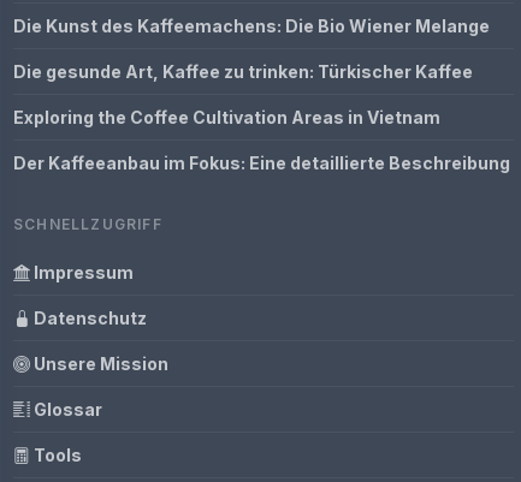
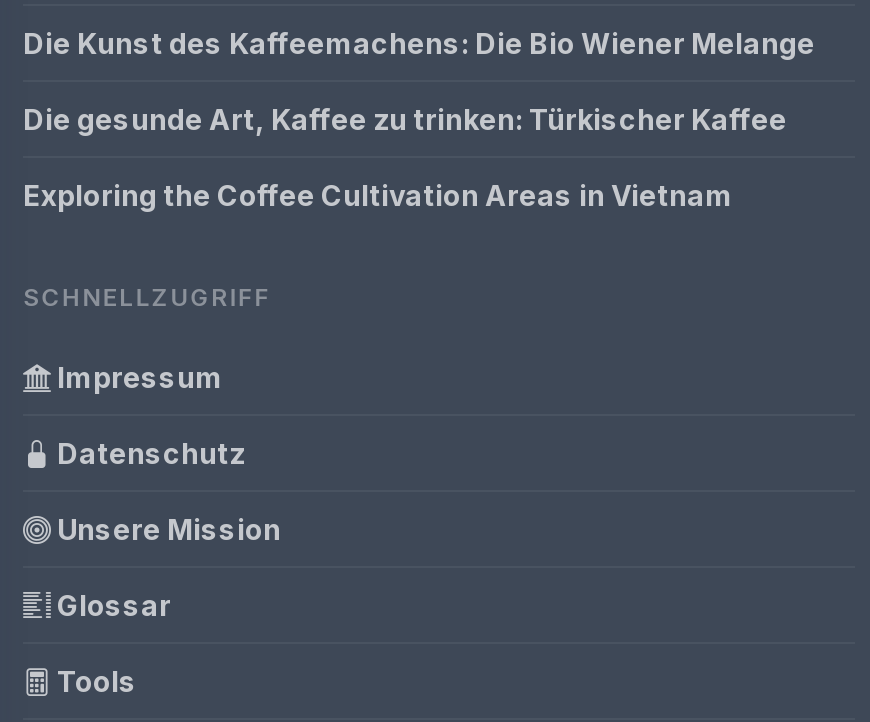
- Der Kaffeeanbau im Fokus: Eine detaillierte Beschreibung
